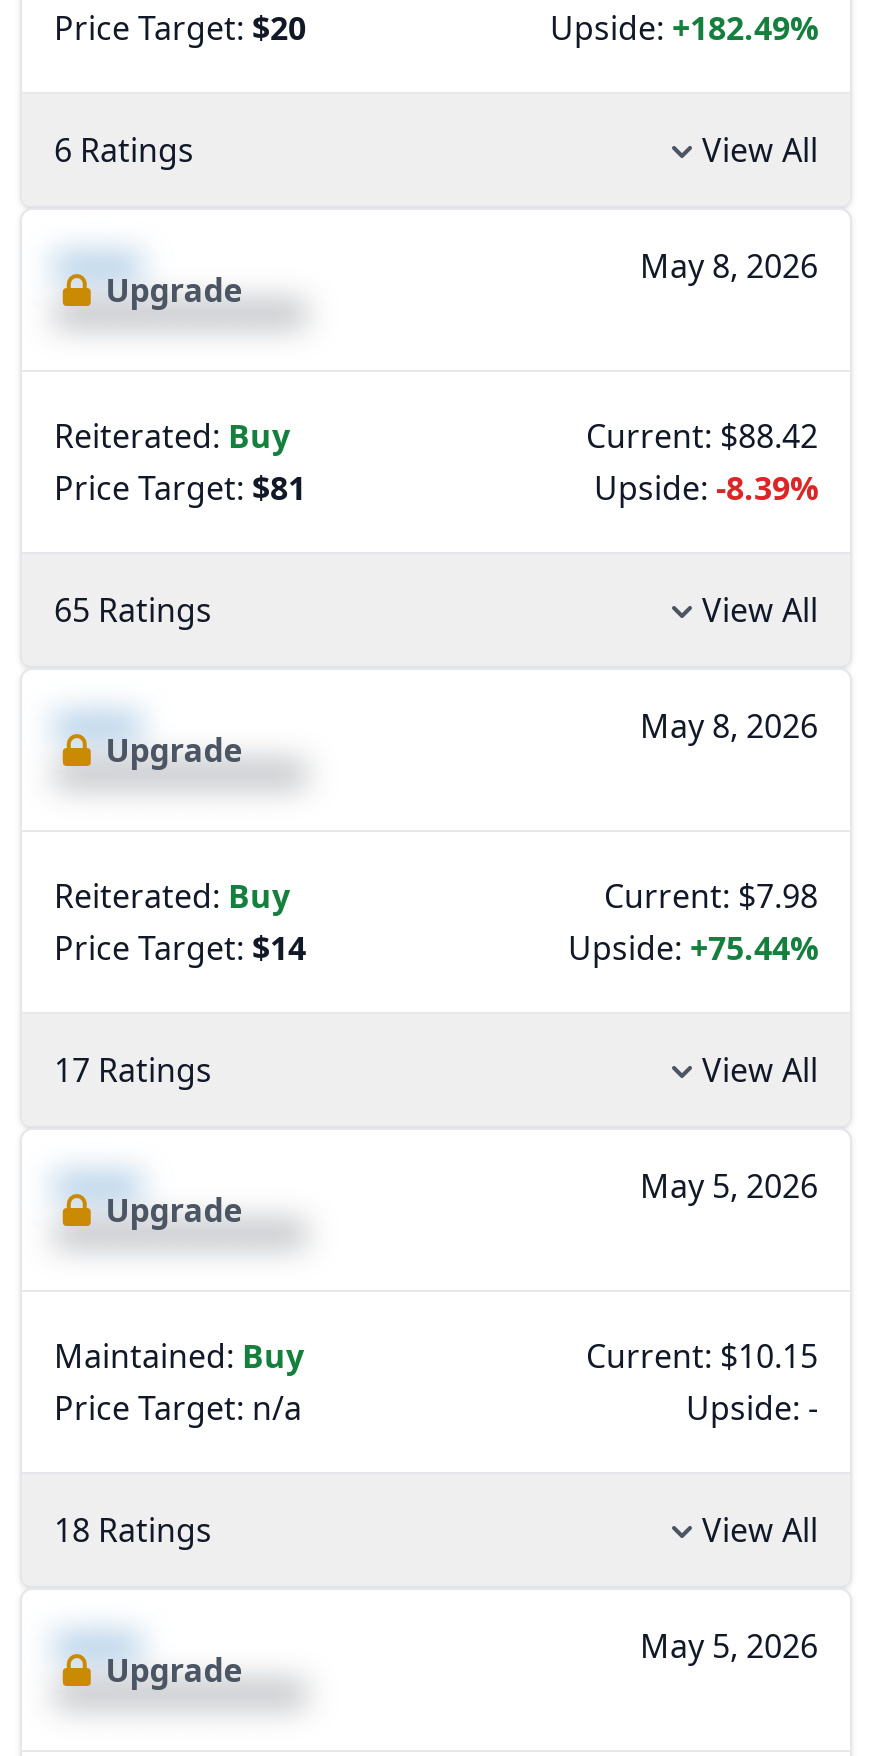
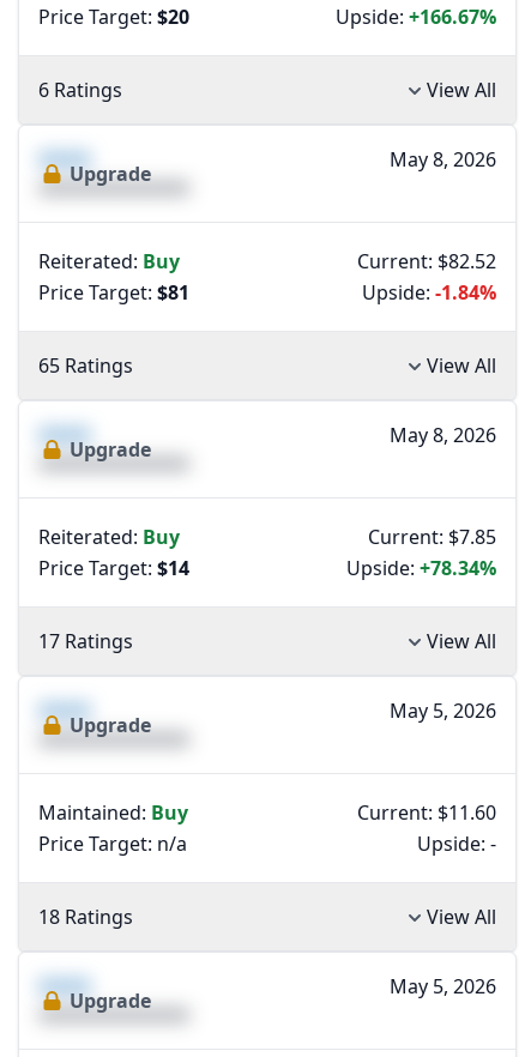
- Upside: +182.49%
+ Upside: +166.67%

- Current: $88.42
+ Current: $82.52

- Upside: -8.39%
+ Upside: -1.84%

- Current: $7.98
+ Current: $7.85

- Upside: +75.44%
+ Upside: +78.34%

- Current: $10.15
+ Current: $11.60
